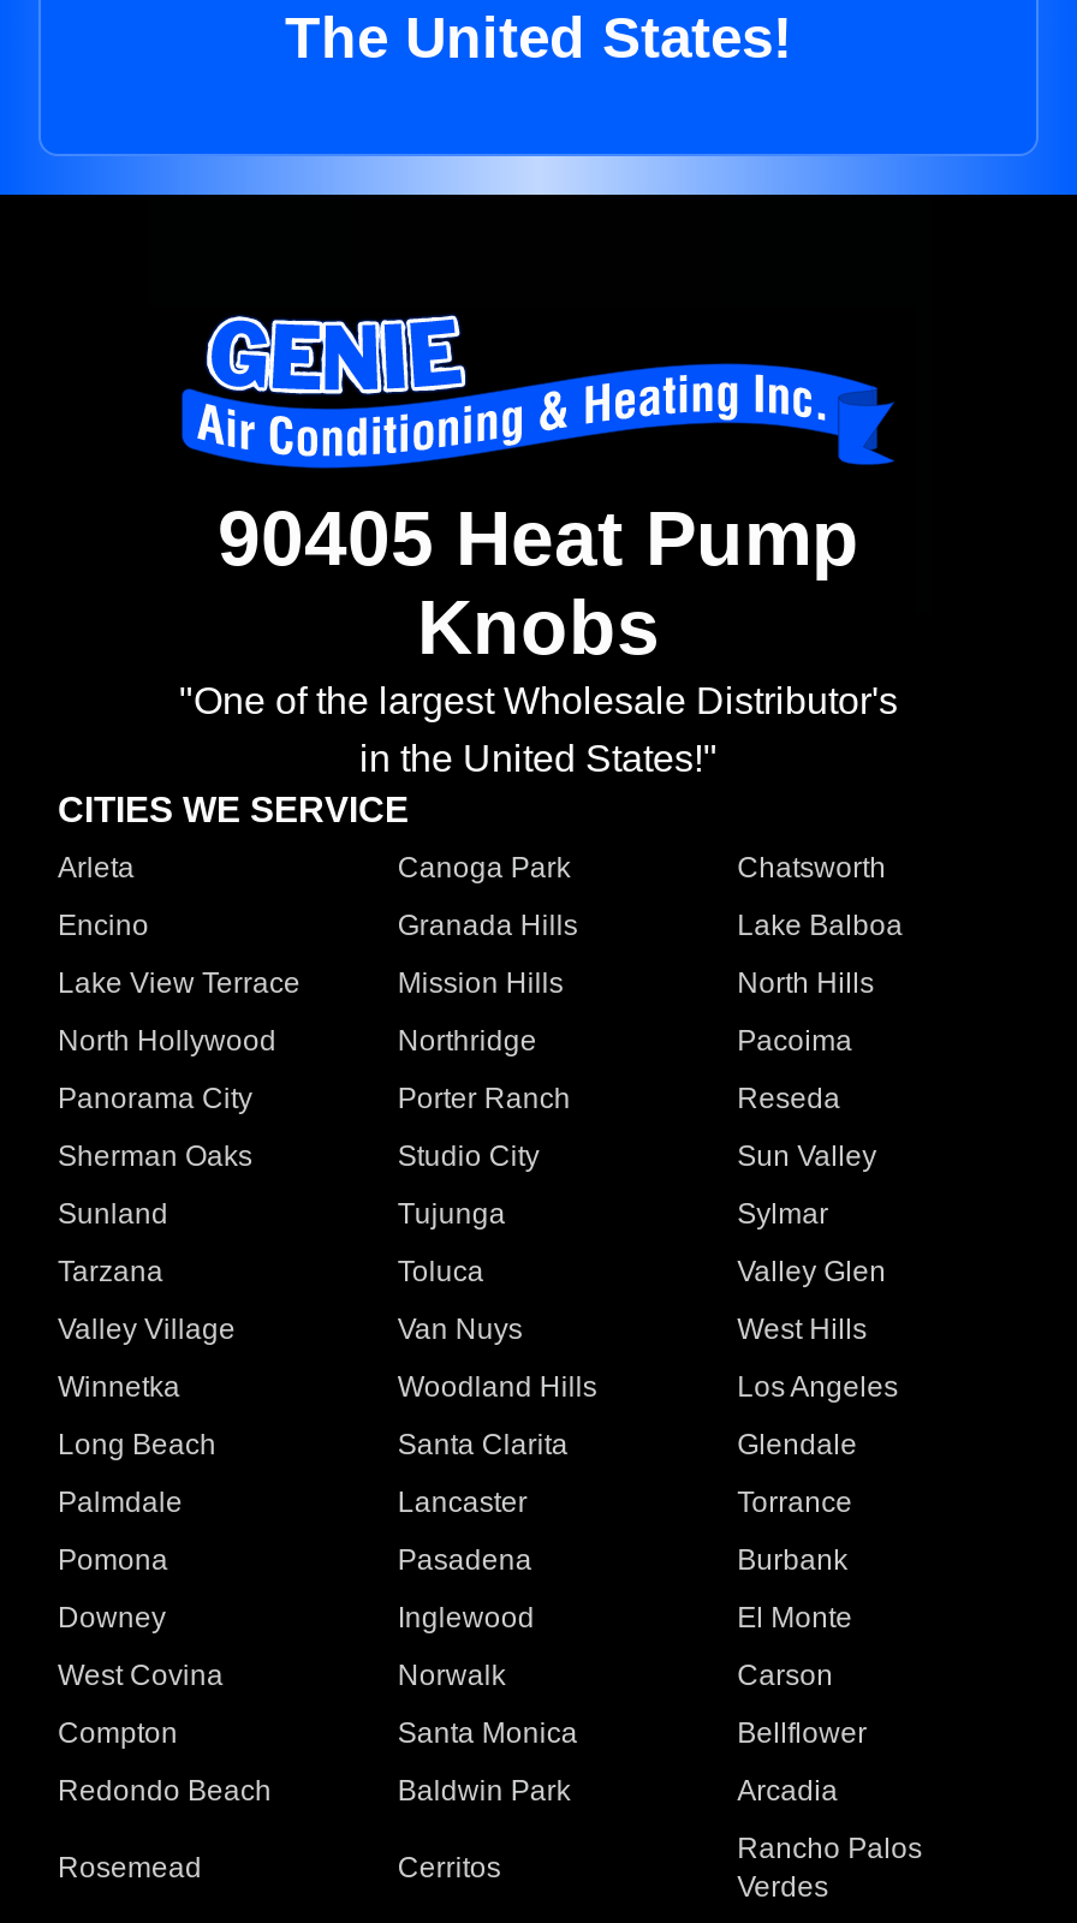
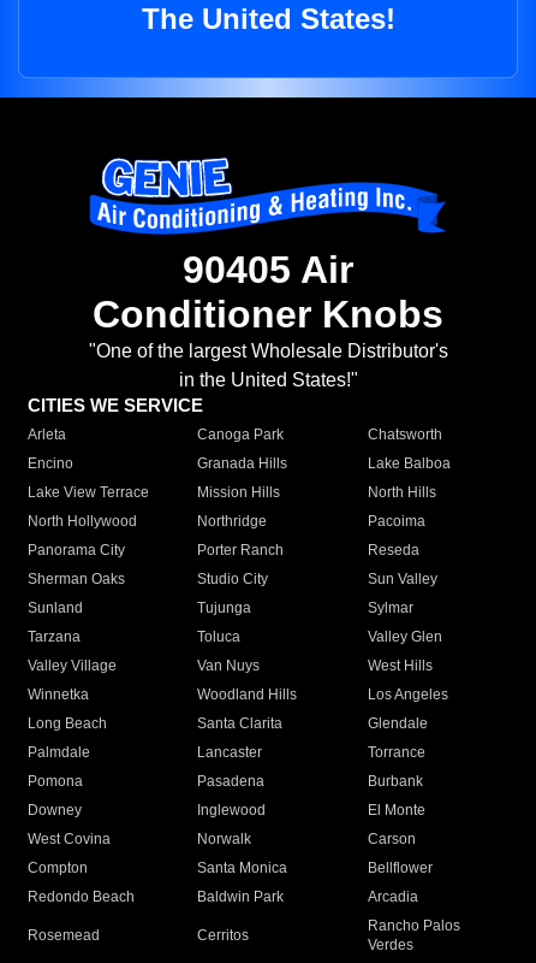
- 90405 Heat Pump
- Knobs
+ 90405 Air
+ Conditioner Knobs
